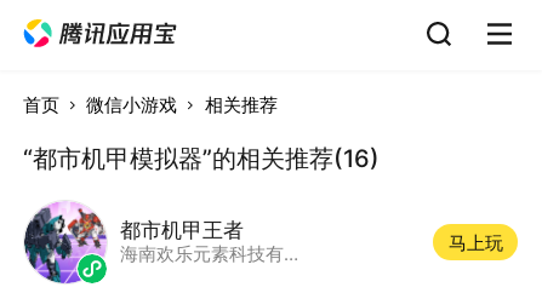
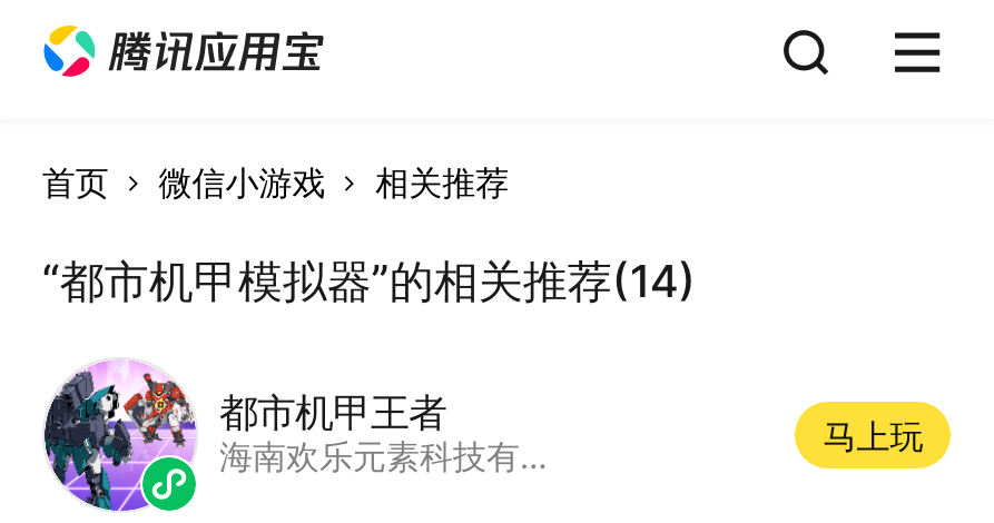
- “都市机甲模拟器”的相关推荐(16)
+ “都市机甲模拟器”的相关推荐(14)
